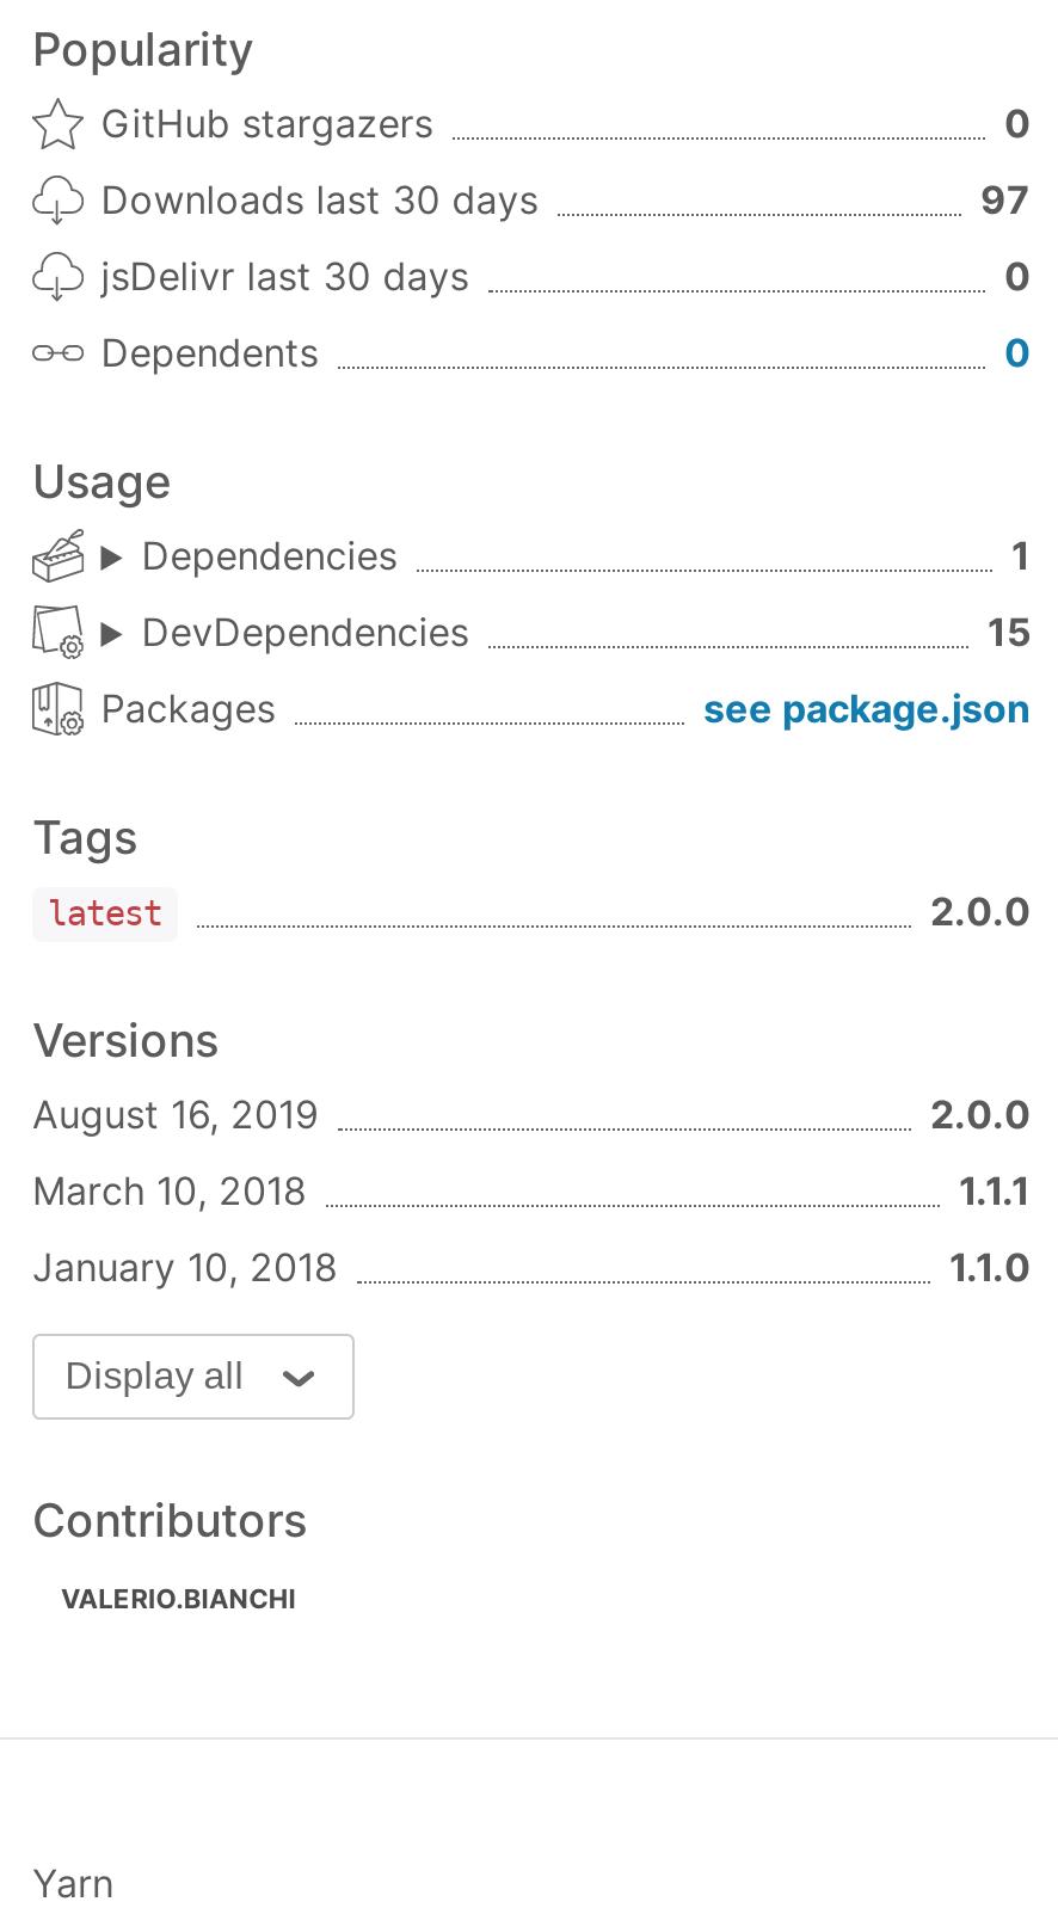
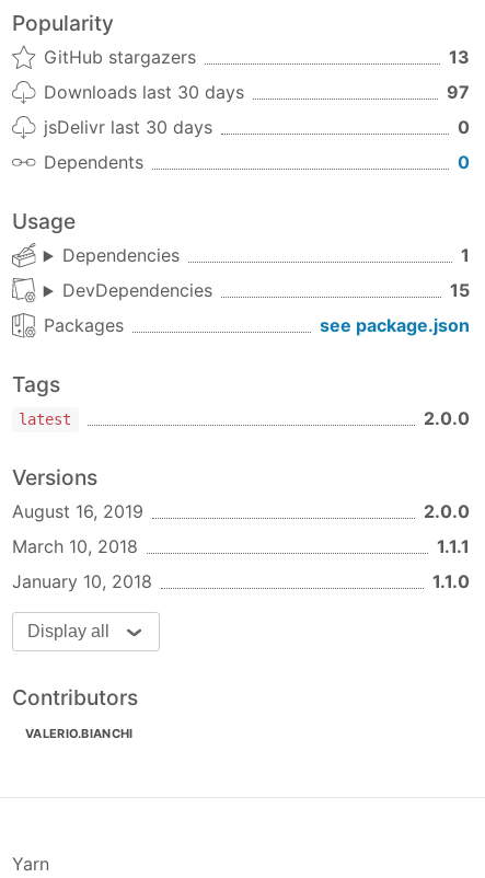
- 0
+ 13
